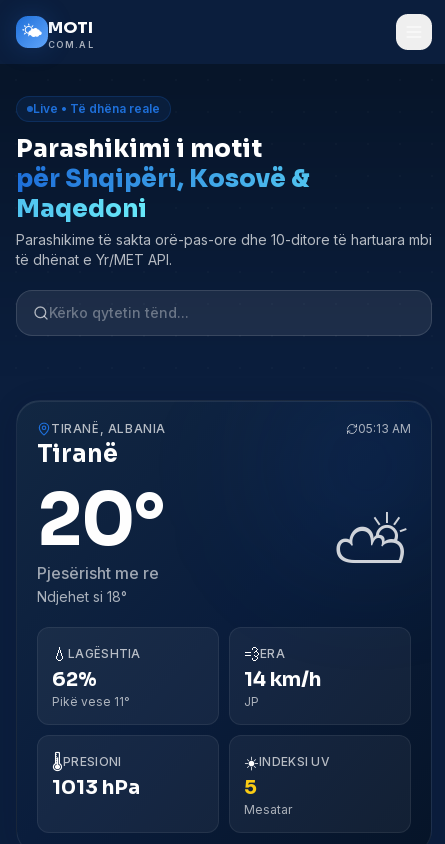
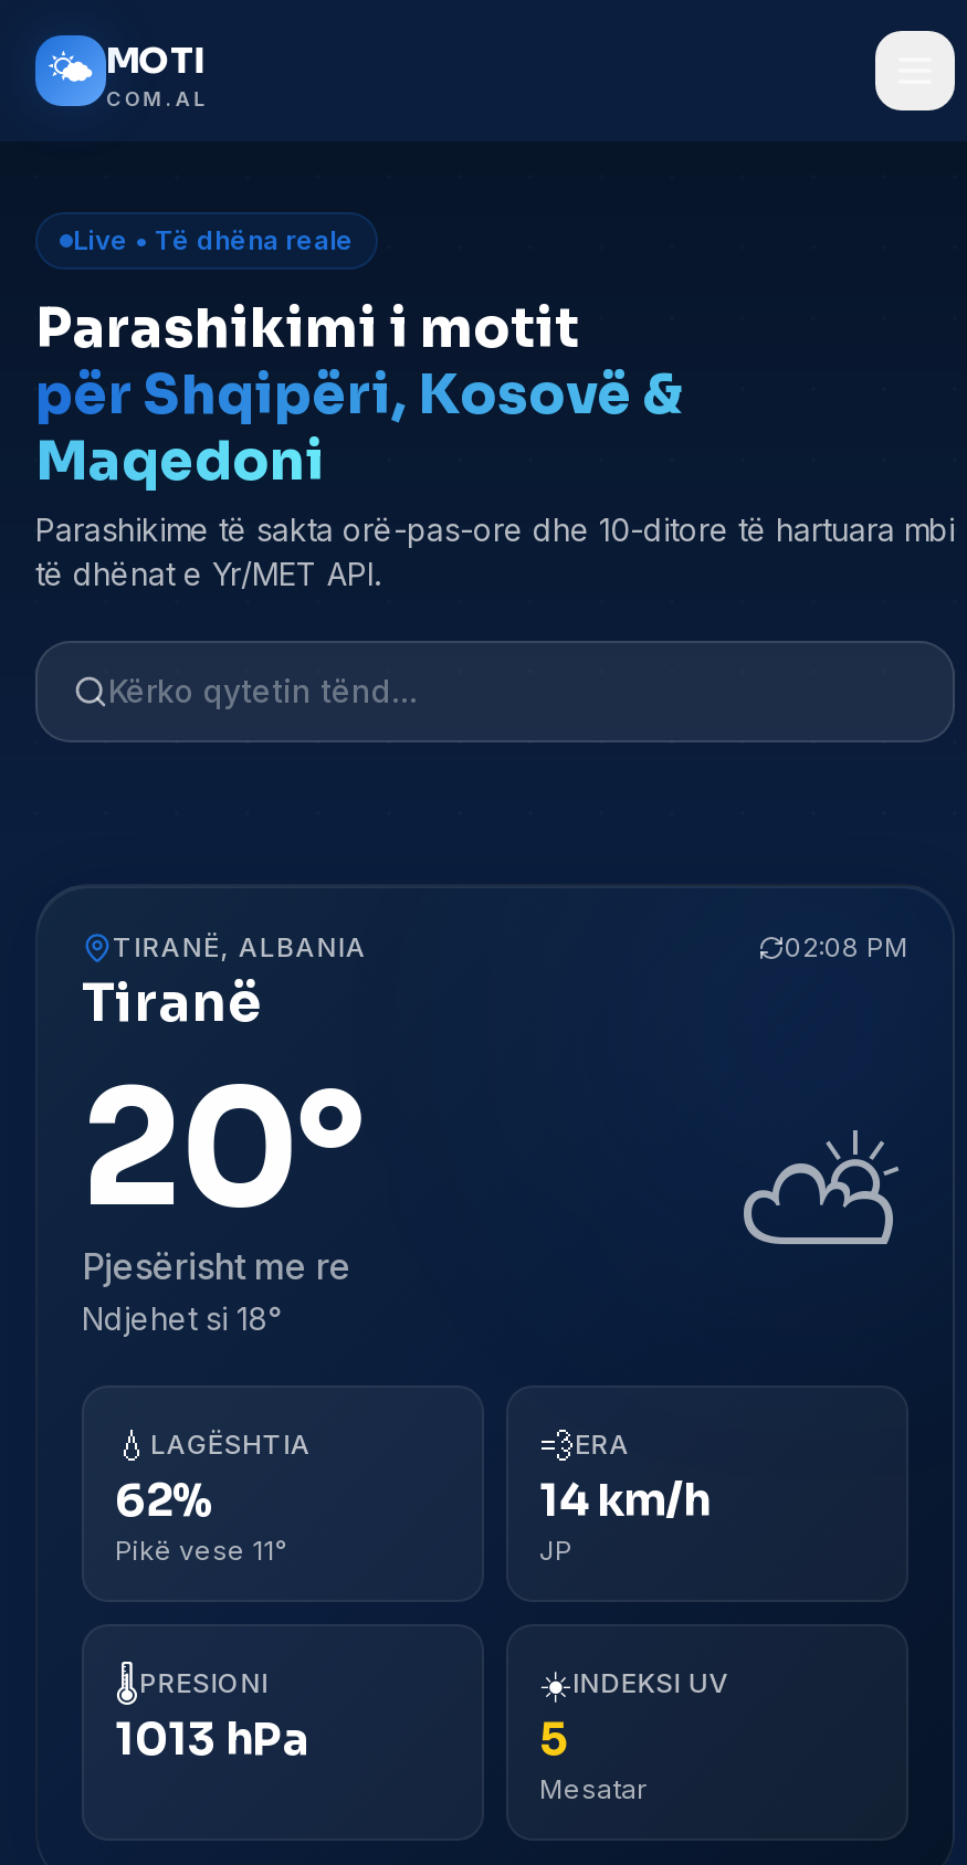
- 05:13 AM
+ 02:08 PM
